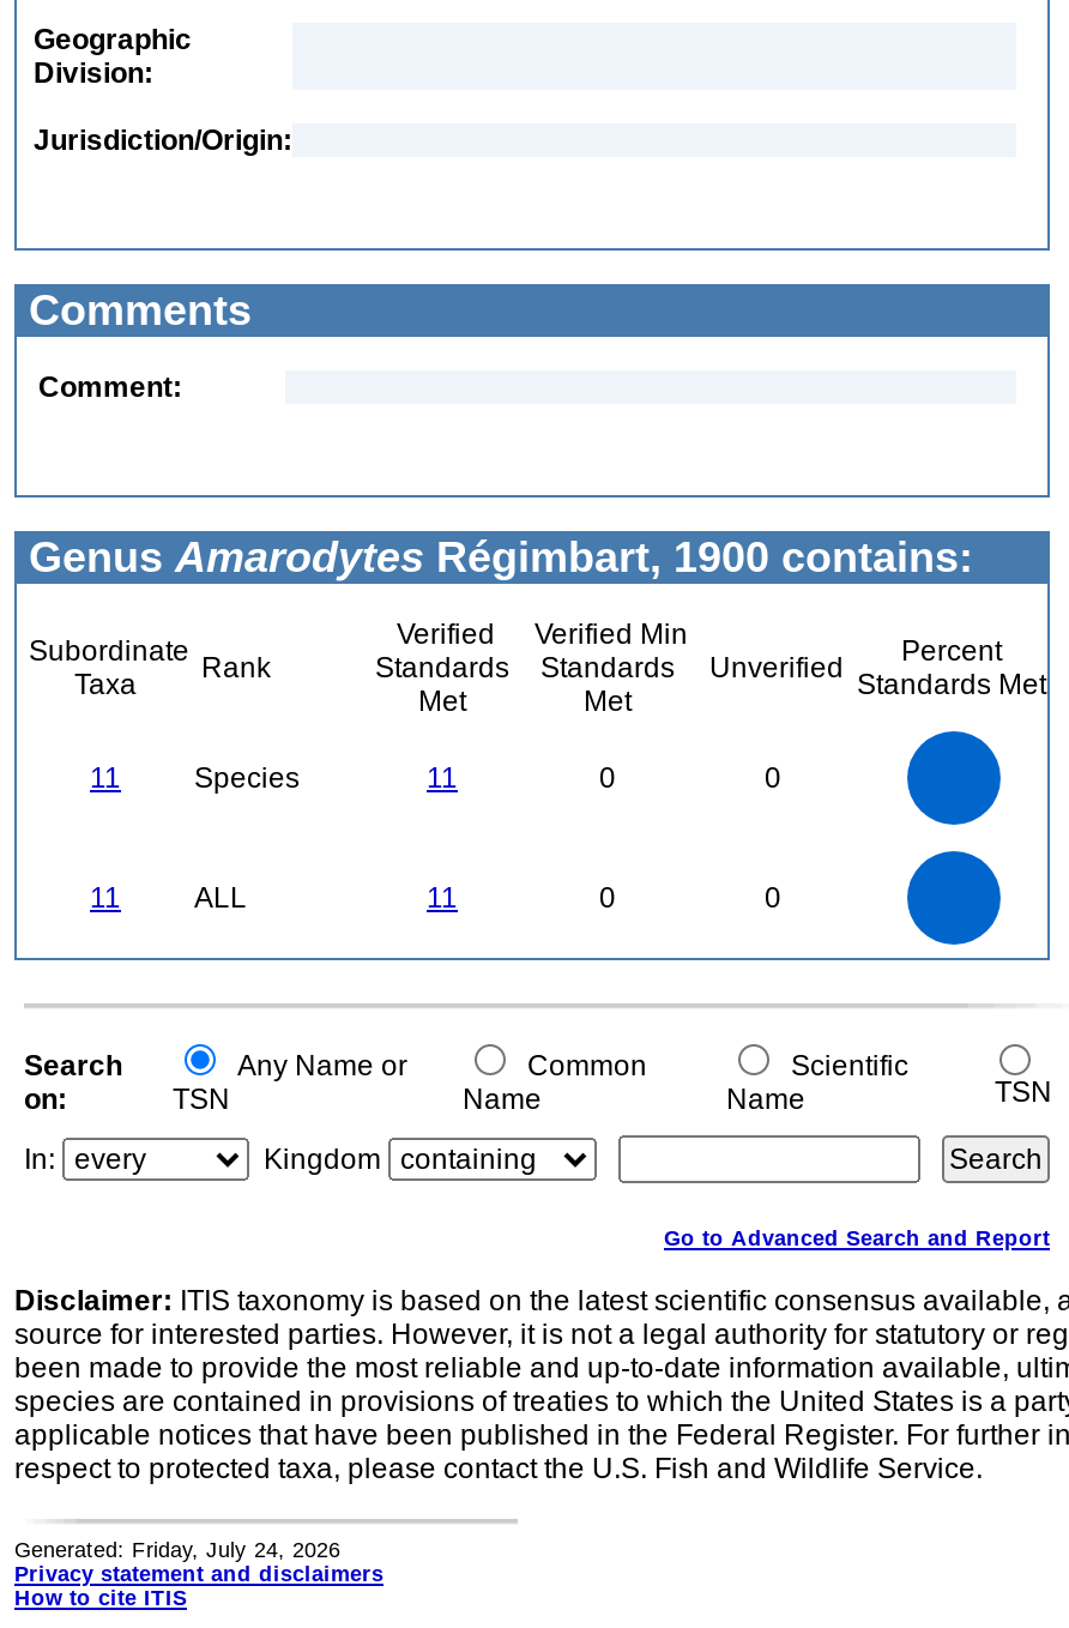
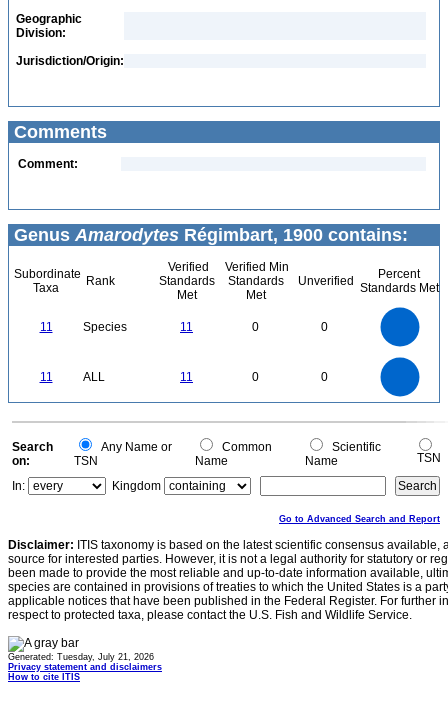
- Generated: Friday, July 24, 2026
+ Generated: Tuesday, July 21, 2026
